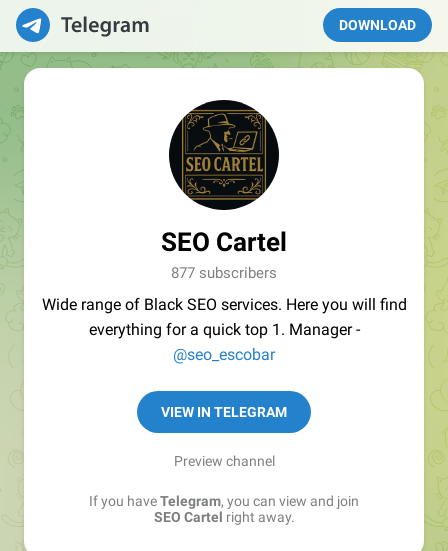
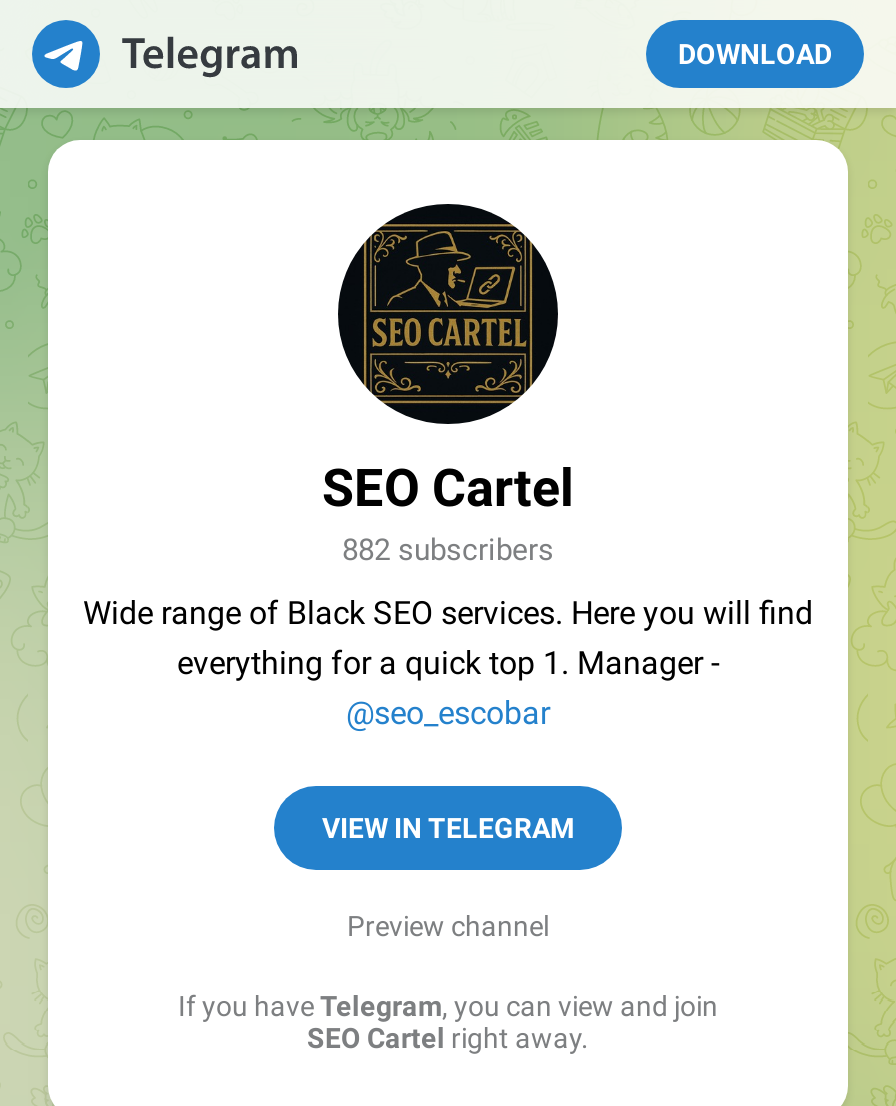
- 877 subscribers
+ 882 subscribers
